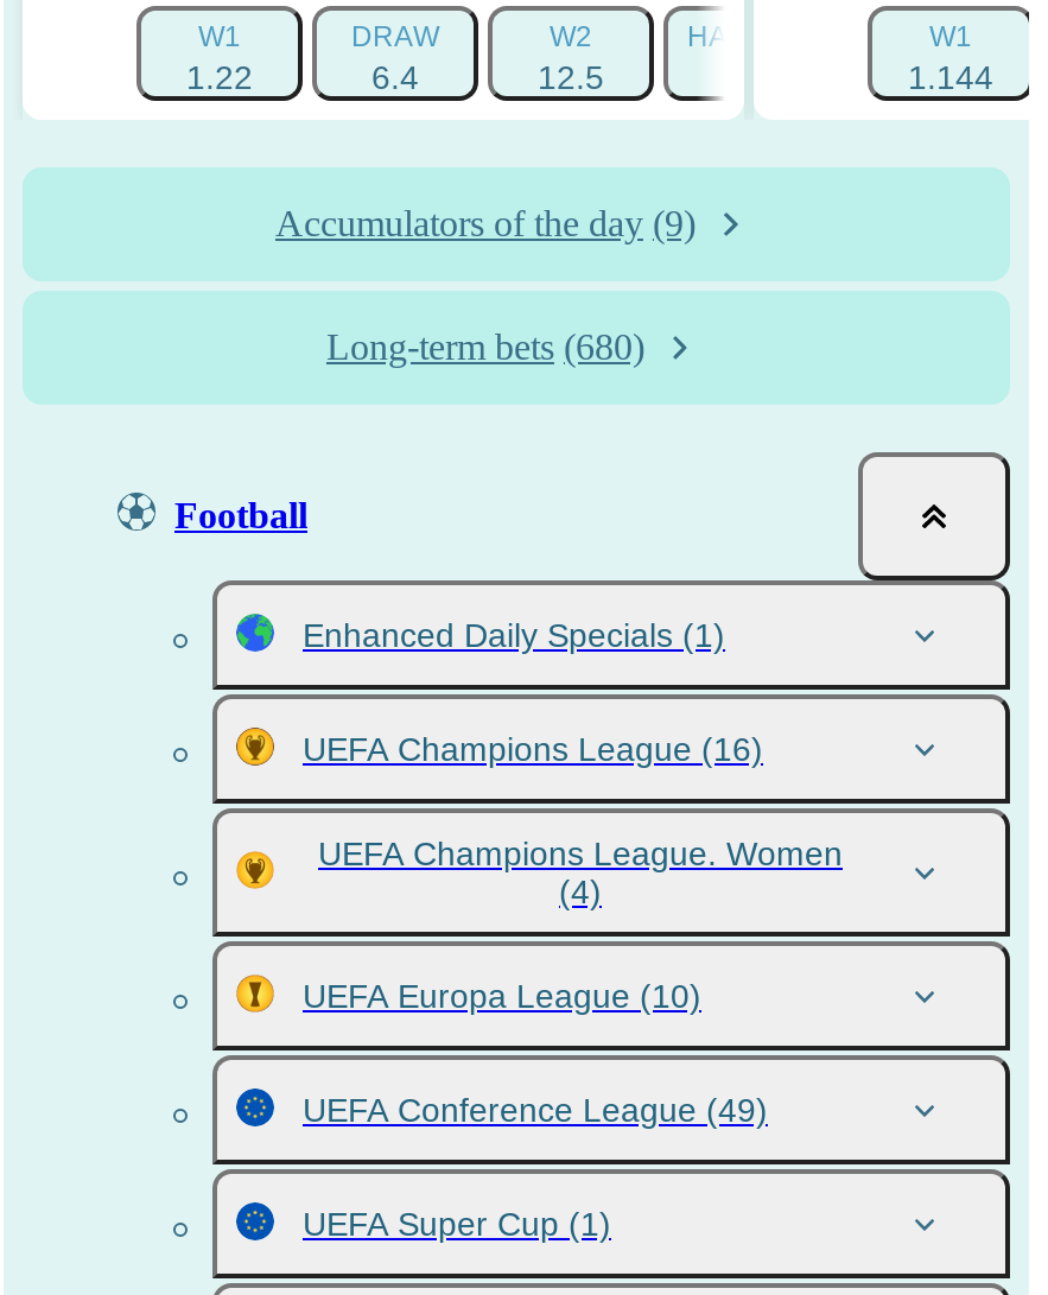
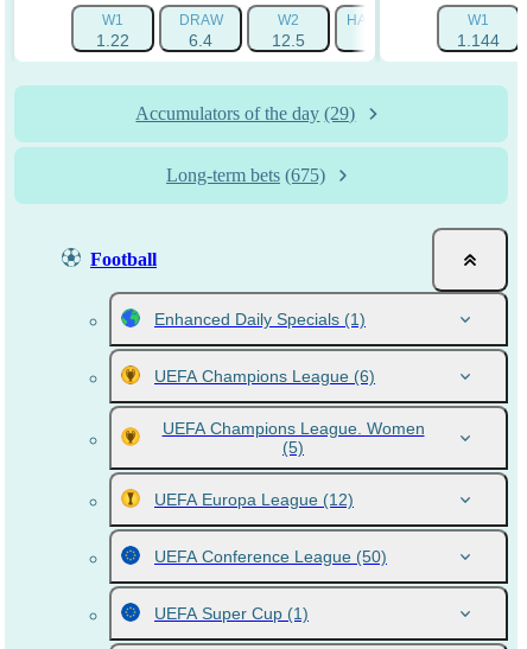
- Accumulators of the day (9)
+ Accumulators of the day (29)

- Long-term bets (680)
+ Long-term bets (675)

- UEFA Champions League (16)
+ UEFA Champions League (6)

- (4)
+ (5)

- UEFA Europa League (10)
+ UEFA Europa League (12)

- UEFA Conference League (49)
+ UEFA Conference League (50)
